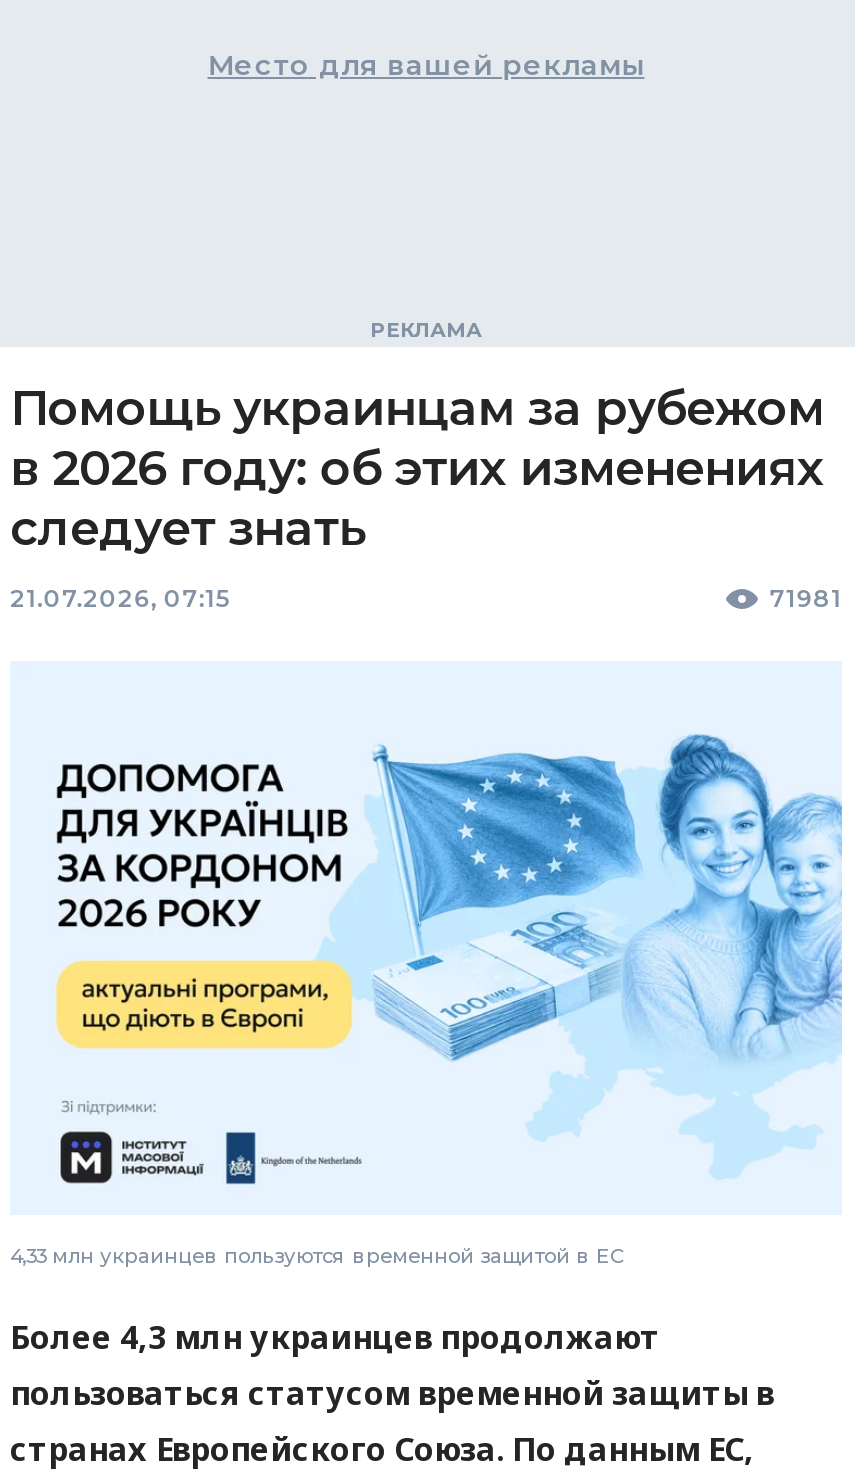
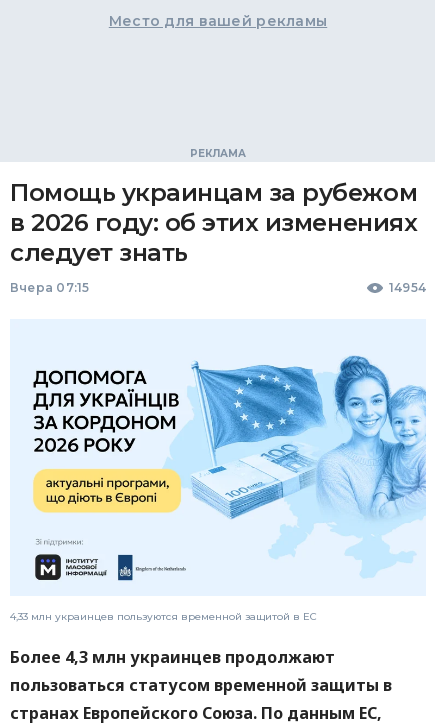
- 21.07.2026, 07:15
- 71981
+ Вчера 07:15
+ 14954
